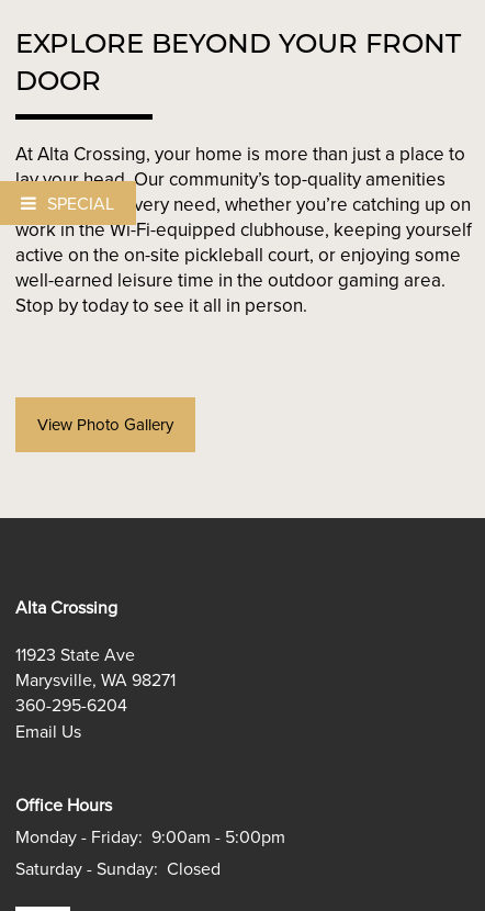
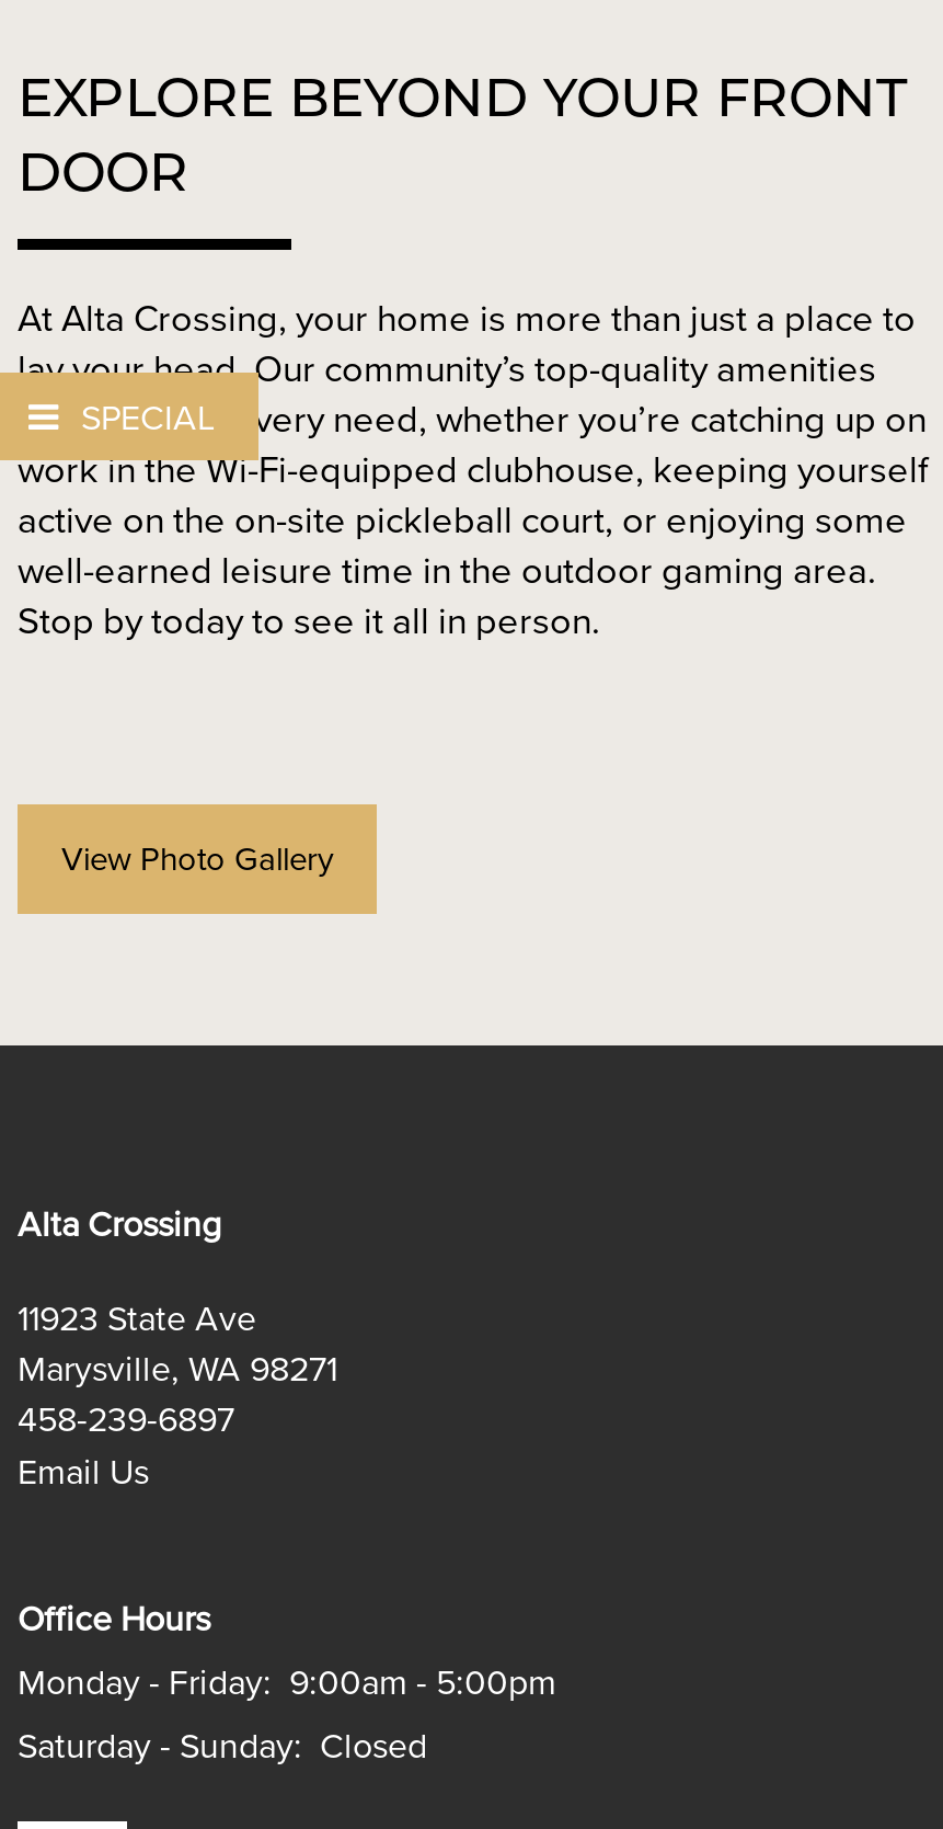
- 360-295-6204
+ 458-239-6897
